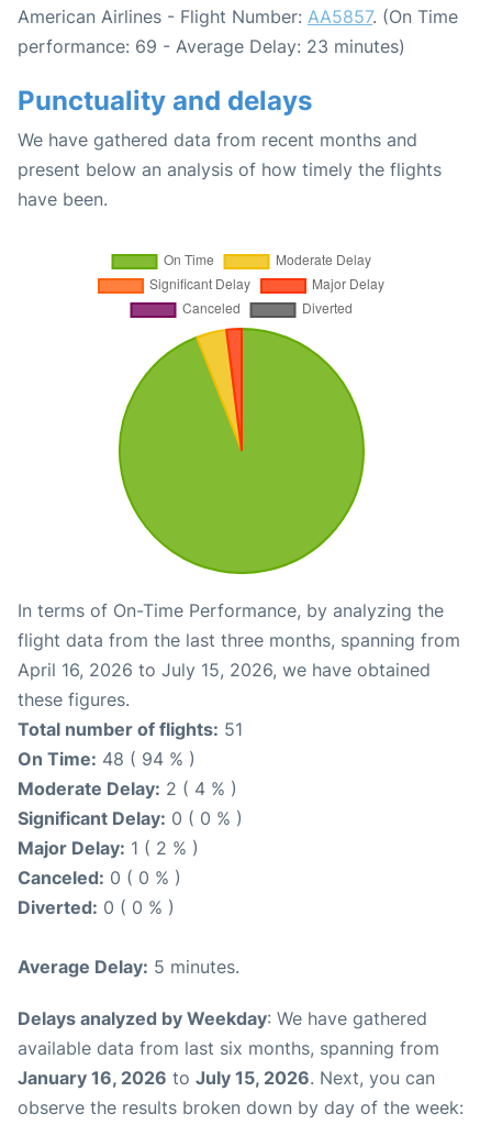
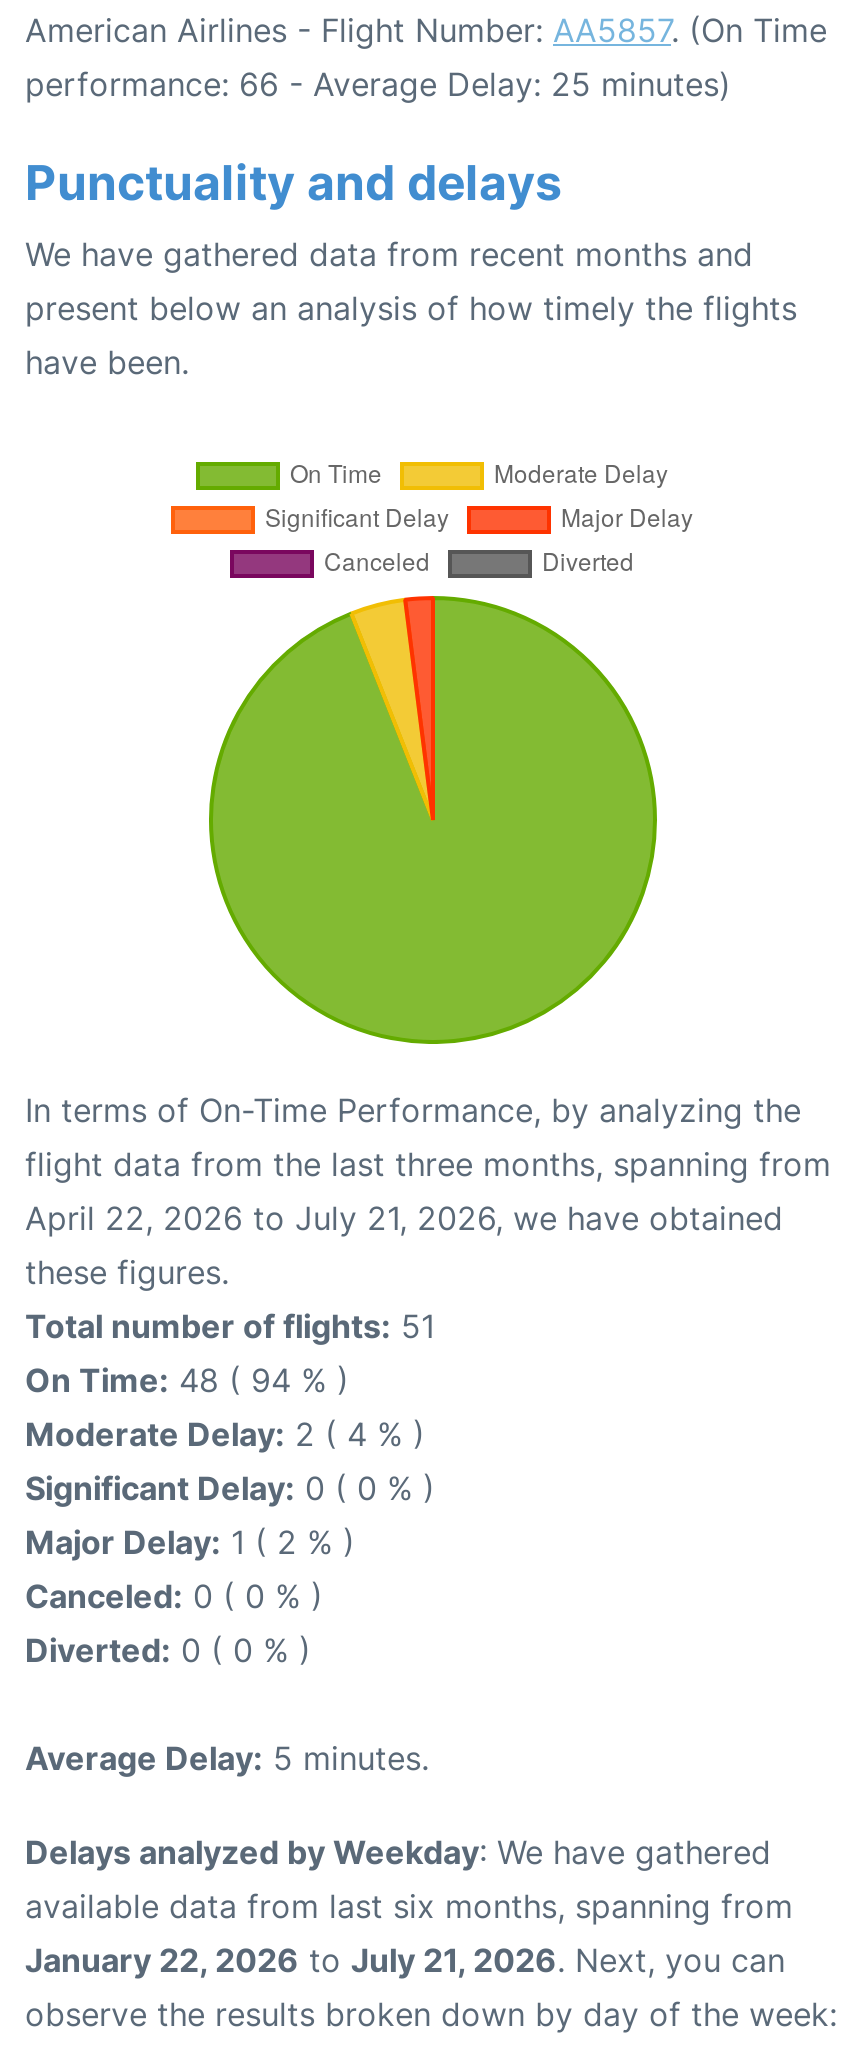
- performance: 69 - Average Delay: 23 minutes)
+ performance: 66 - Average Delay: 25 minutes)

- April 16, 2026 to July 15, 2026, we have obtained
+ April 22, 2026 to July 21, 2026, we have obtained

- January 16, 2026 to July 15, 2026. Next, you can
+ January 22, 2026 to July 21, 2026. Next, you can
